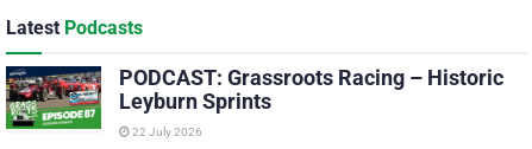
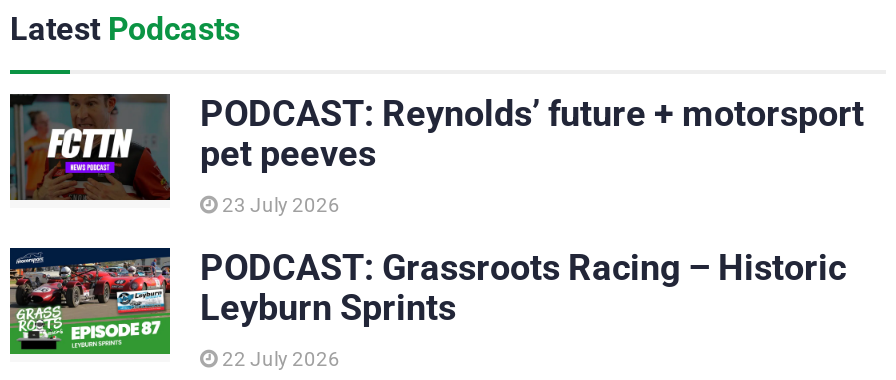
+ [image]
+ PODCAST: Reynolds’ future + motorsport
+ pet peeves
+ 23 July 2026
